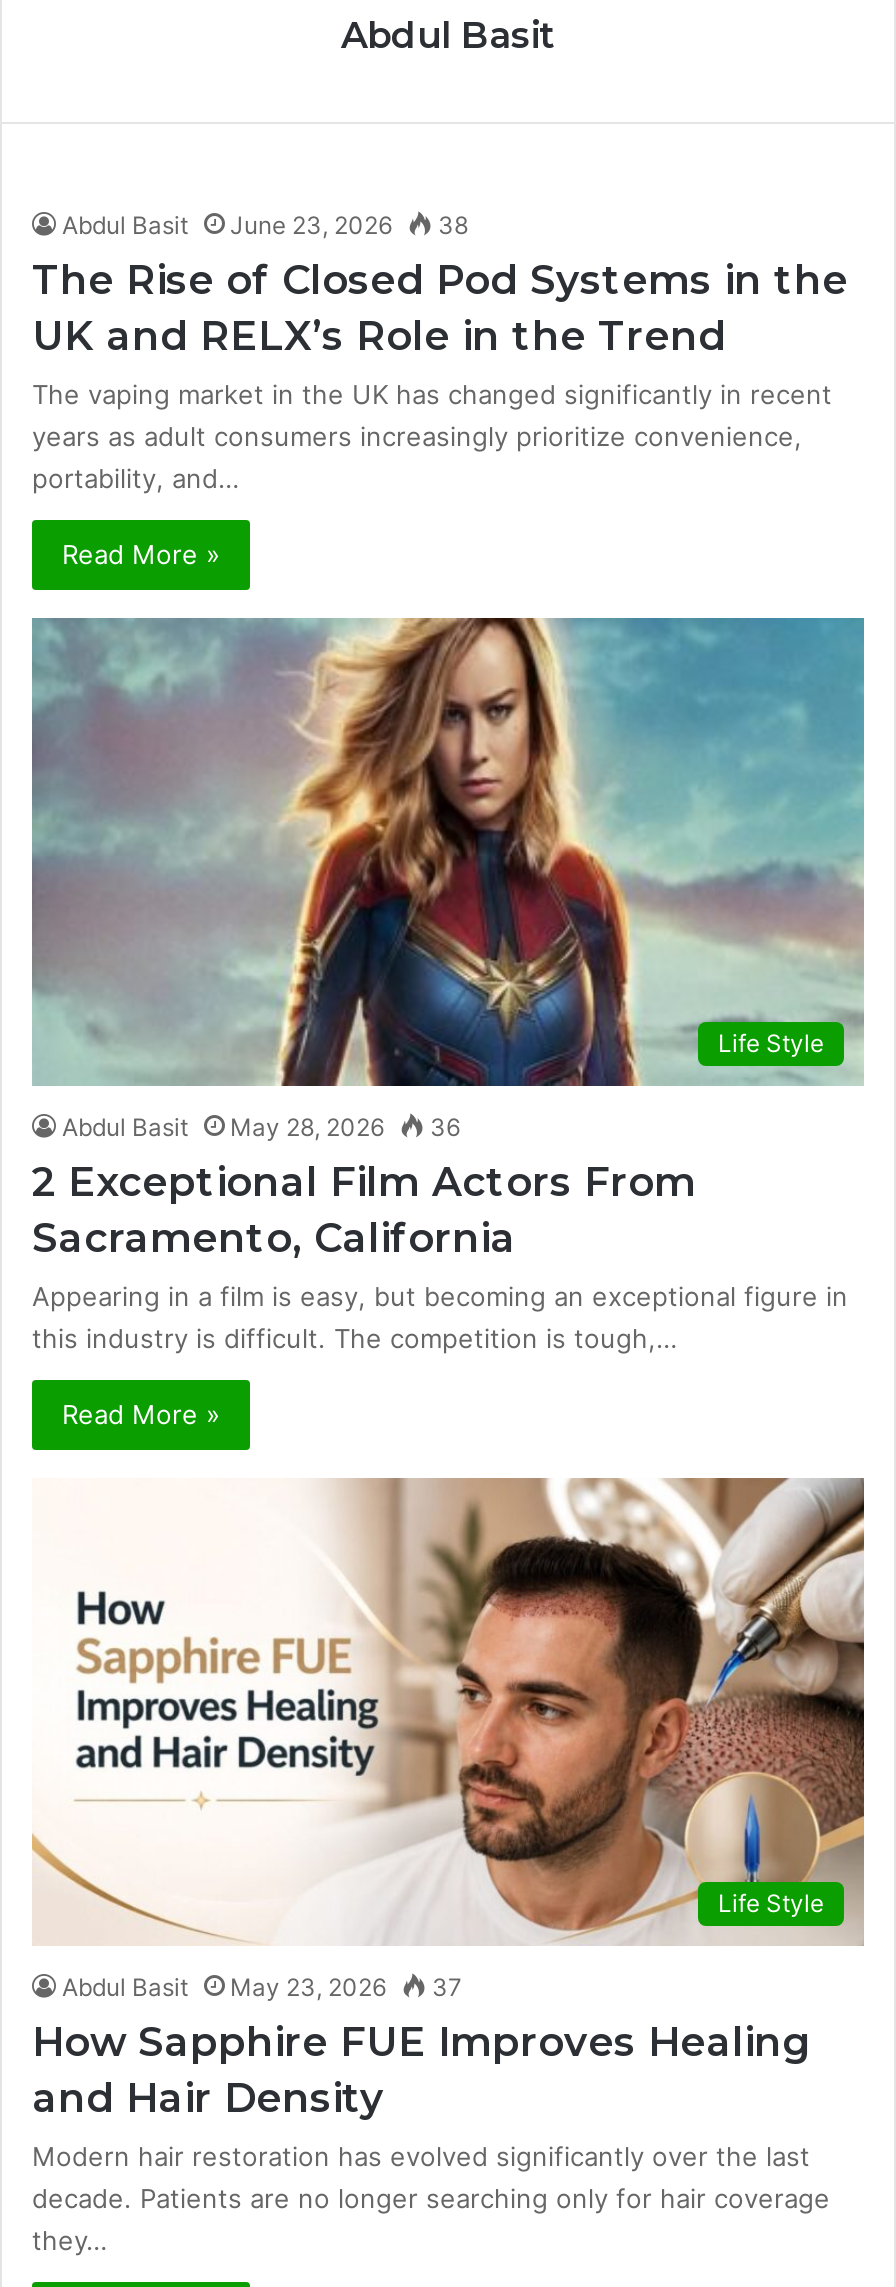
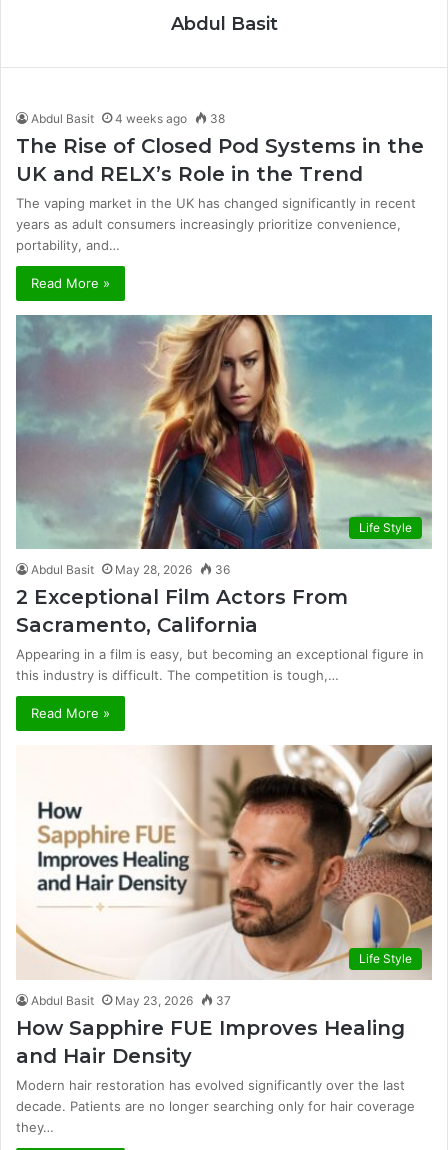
- Abdul Basit June 23, 2026 38
+ Abdul Basit 4 weeks ago 38
